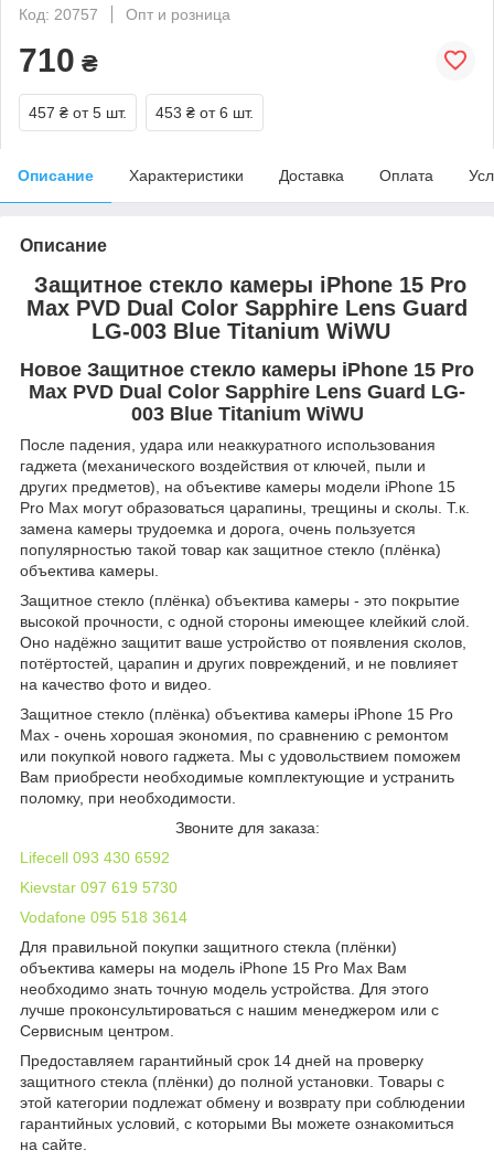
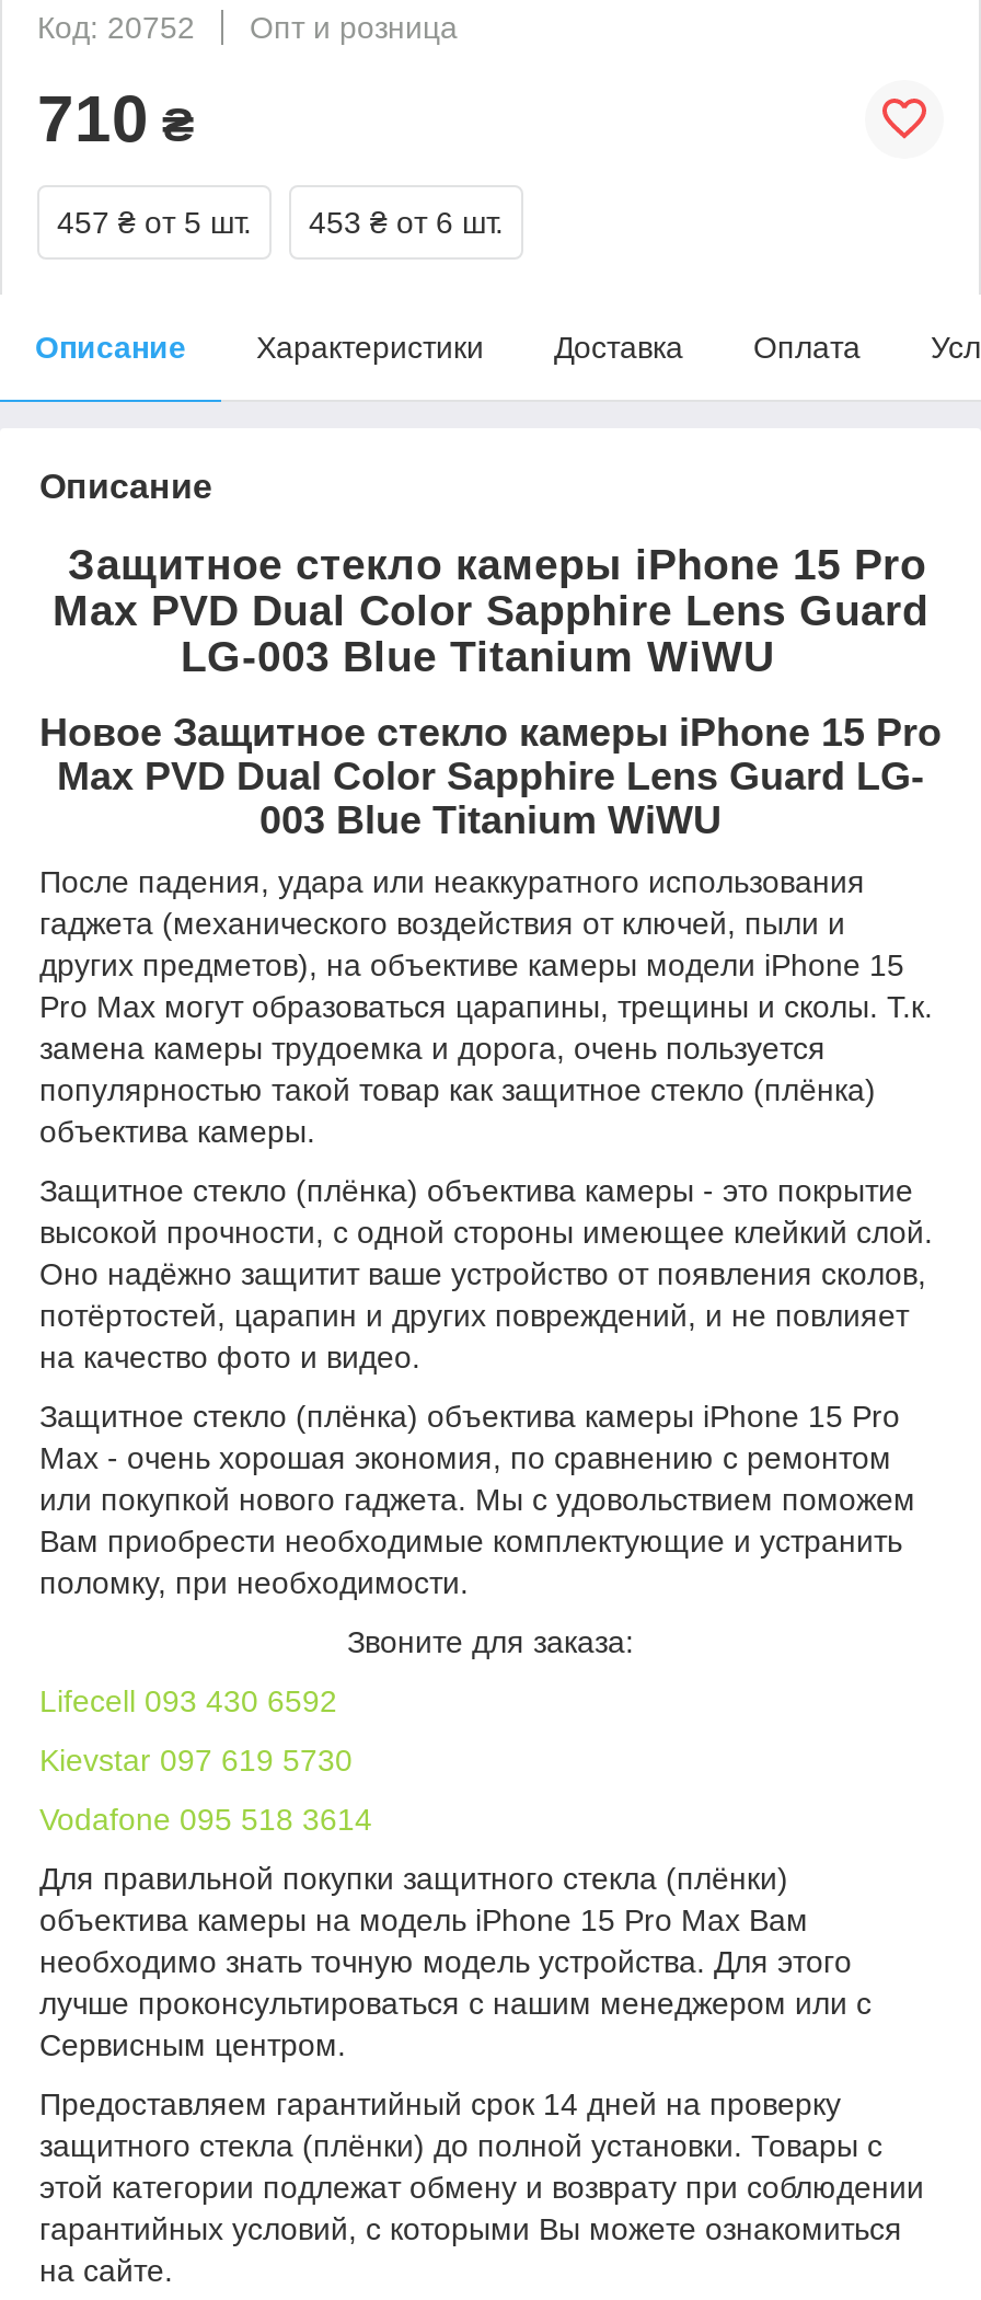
- Код: 20757 Опт и розница
+ Код: 20752 Опт и розница
